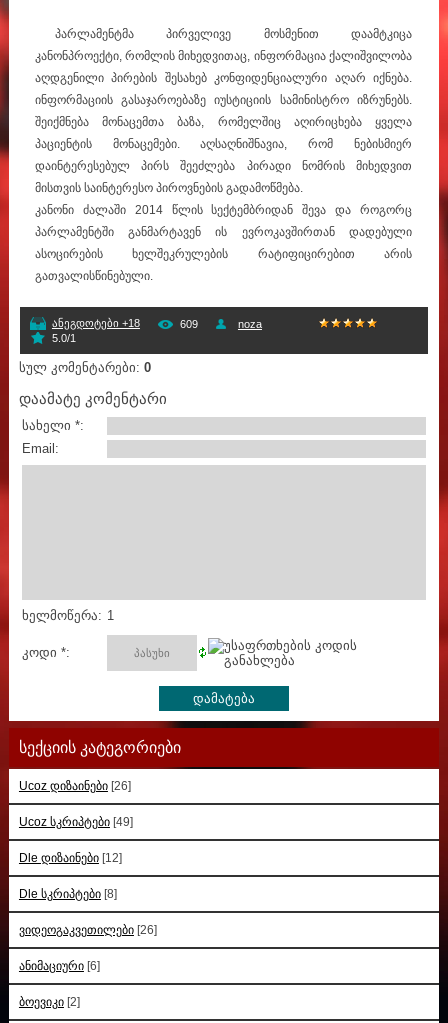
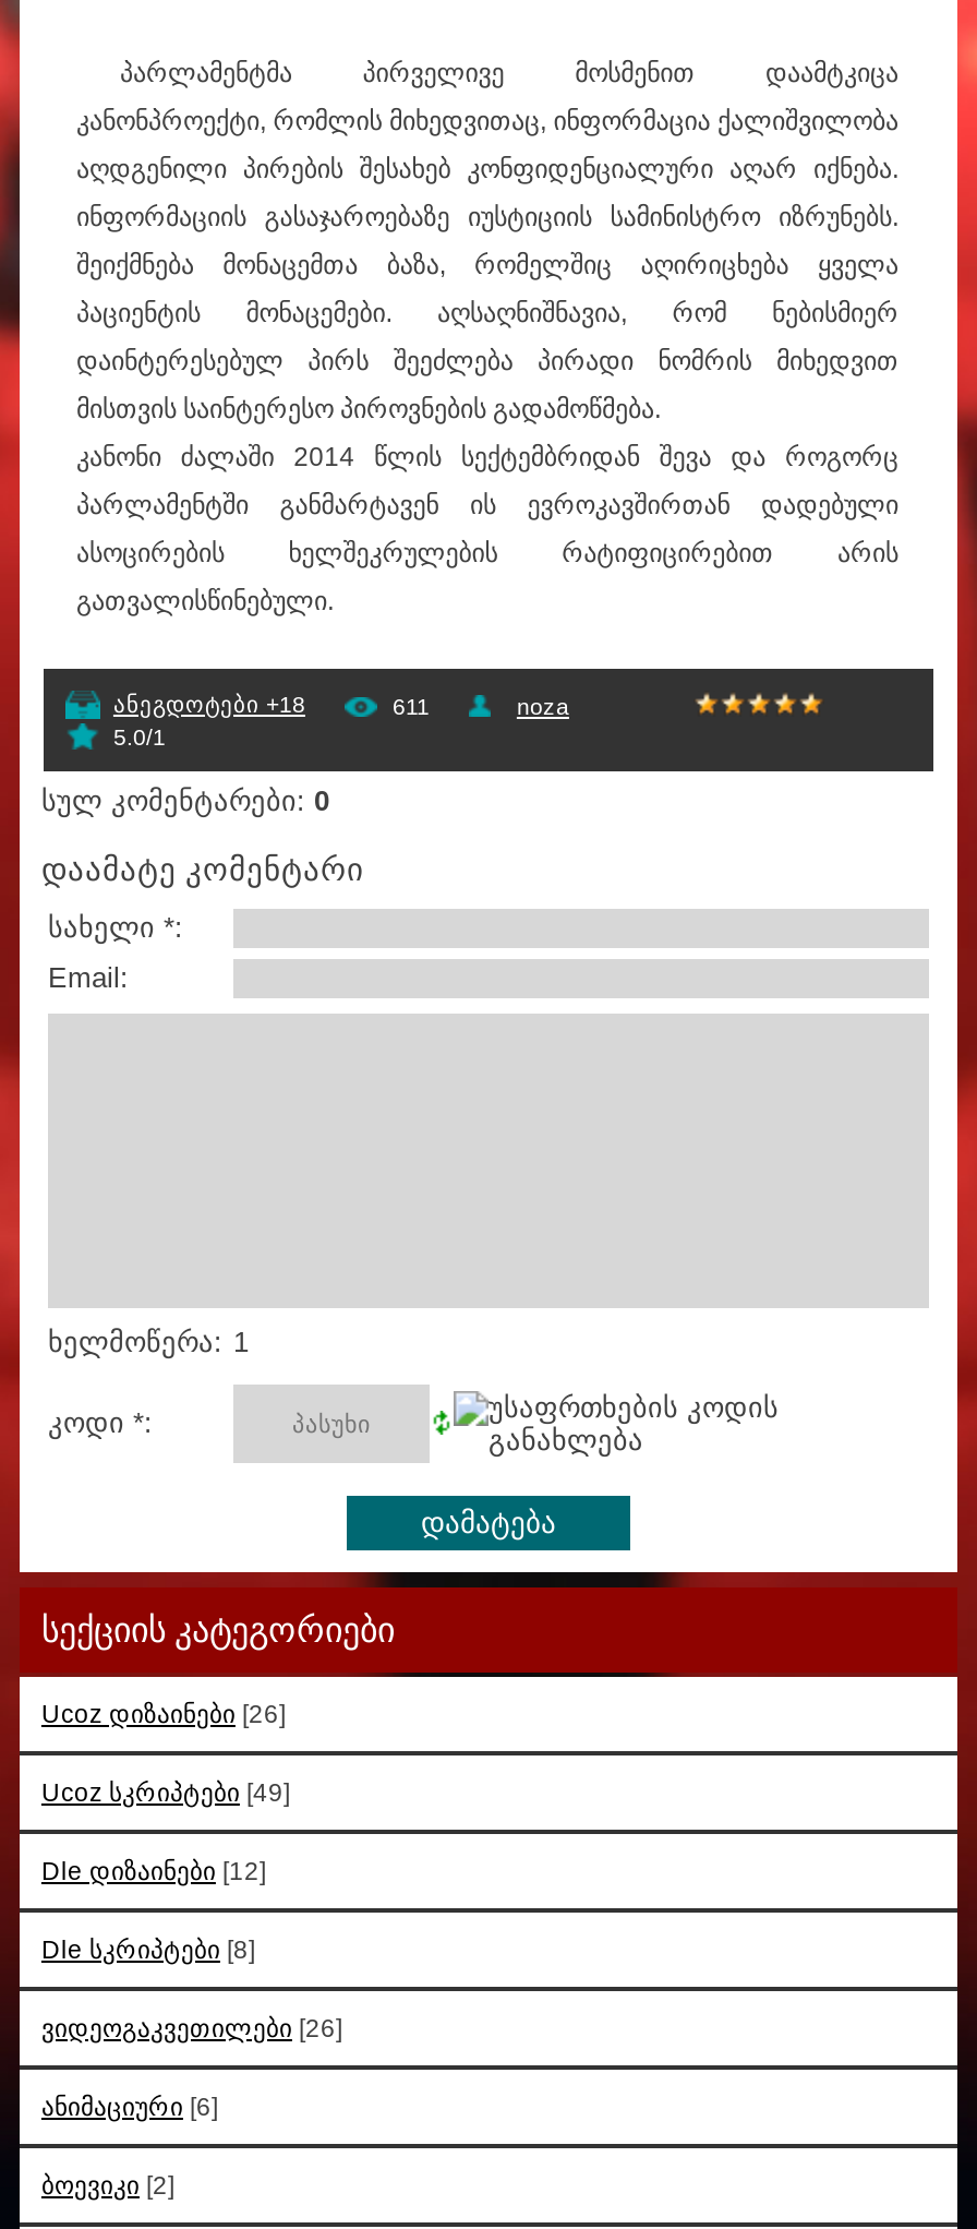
- 609
+ 611
